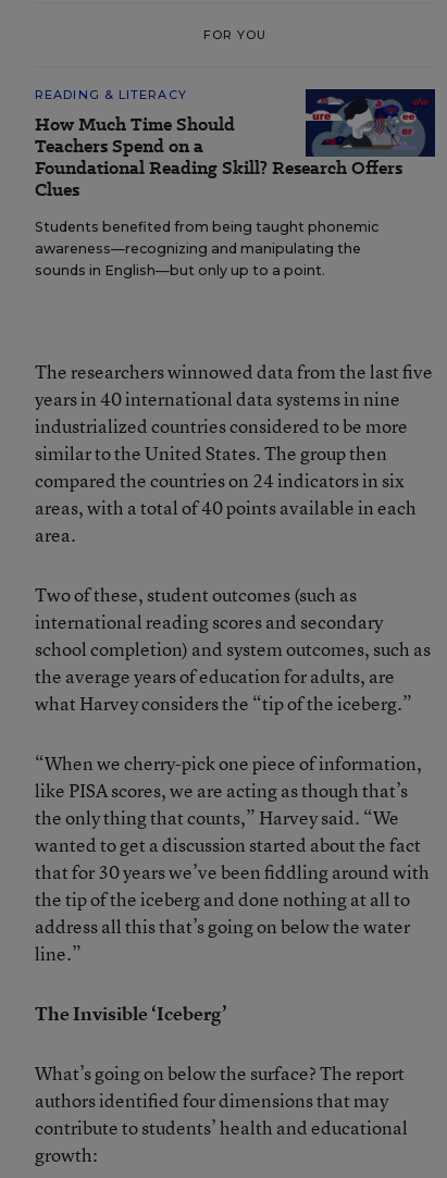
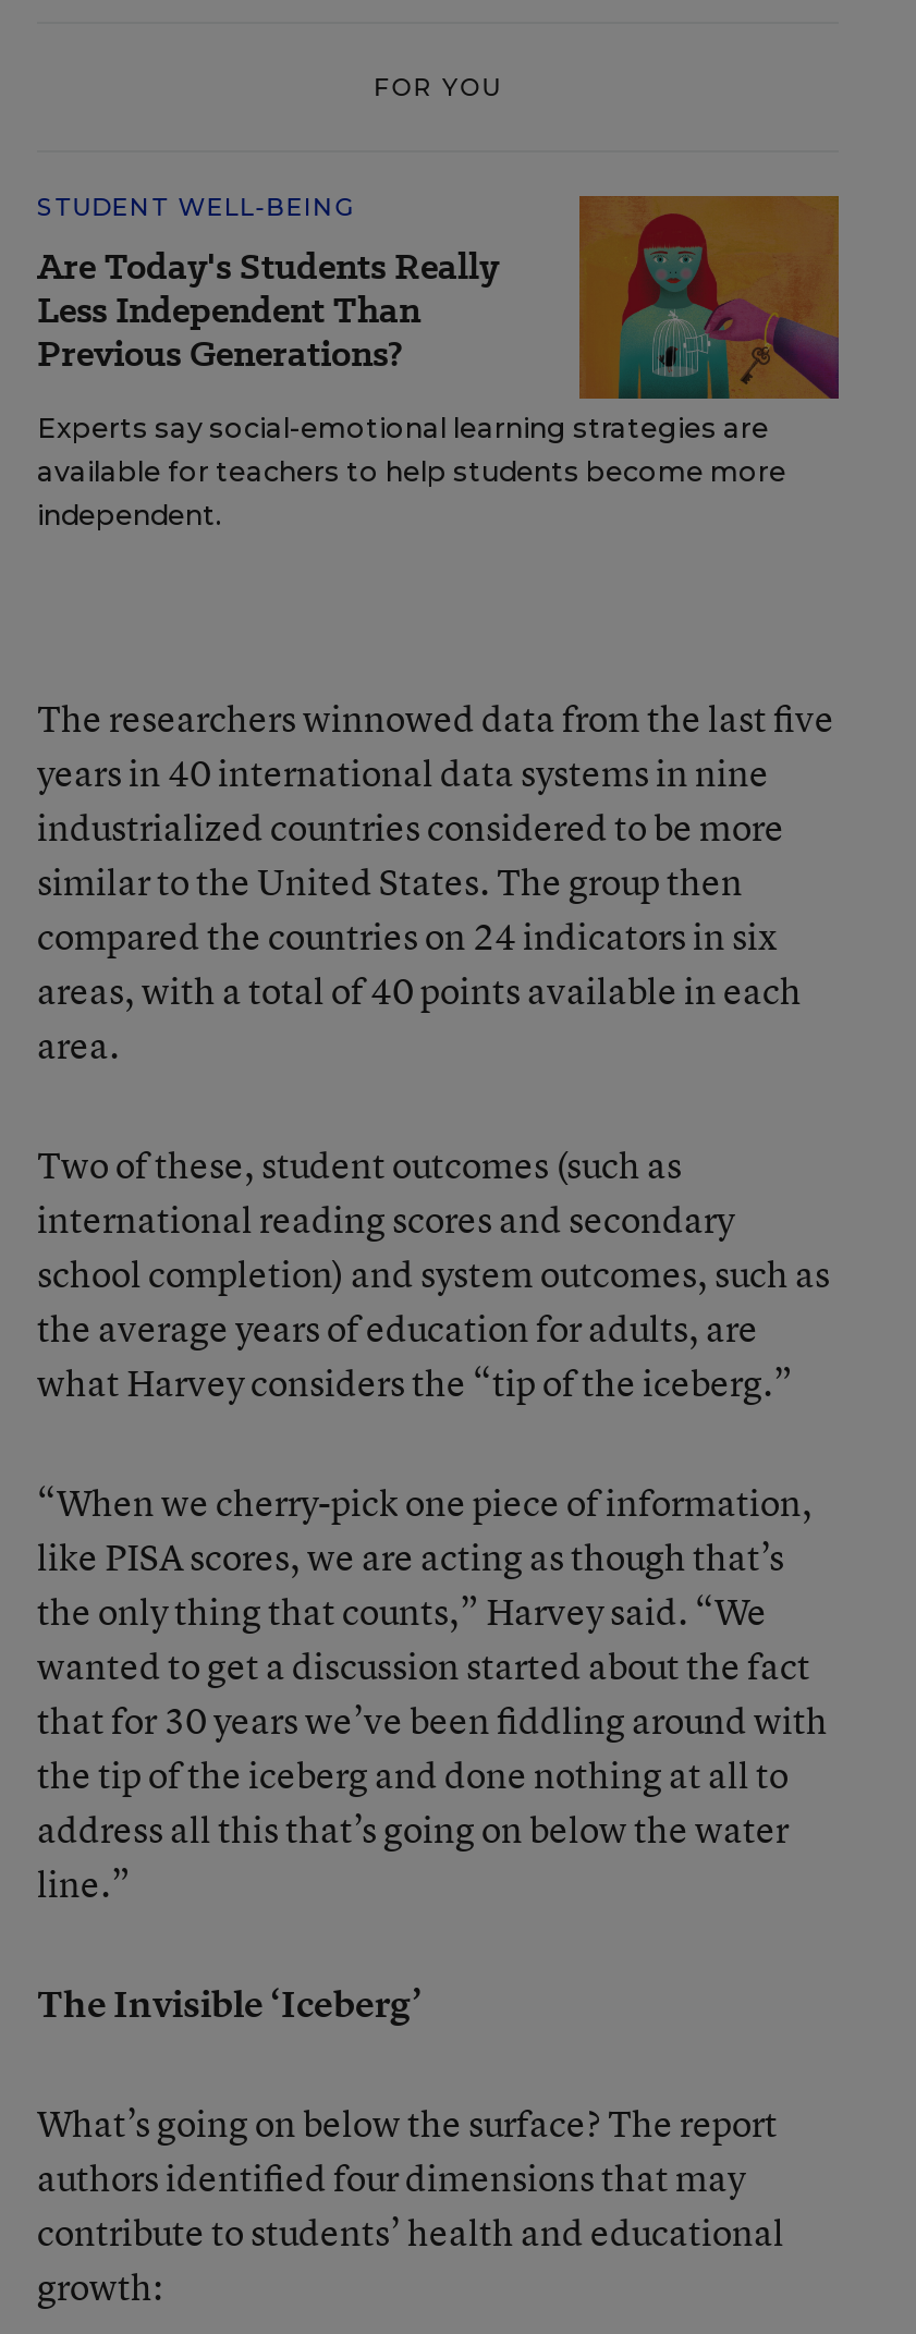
- READING & LITERACY
- How Much Time Should
- Teachers Spend on a
- Foundational Reading Skill? Research Offers
- Clues
+ STUDENT WELL-BEING
+ Are Today's Students Really
+ Less Independent Than
+ Previous Generations?

- [image]
- Students benefited from being taught phonemic
- awareness—recognizing and manipulating the
- sounds in English—but only up to a point.
+ [image]
+ Experts say social-emotional learning strategies are
+ available for teachers to help students become more
+ independent.
